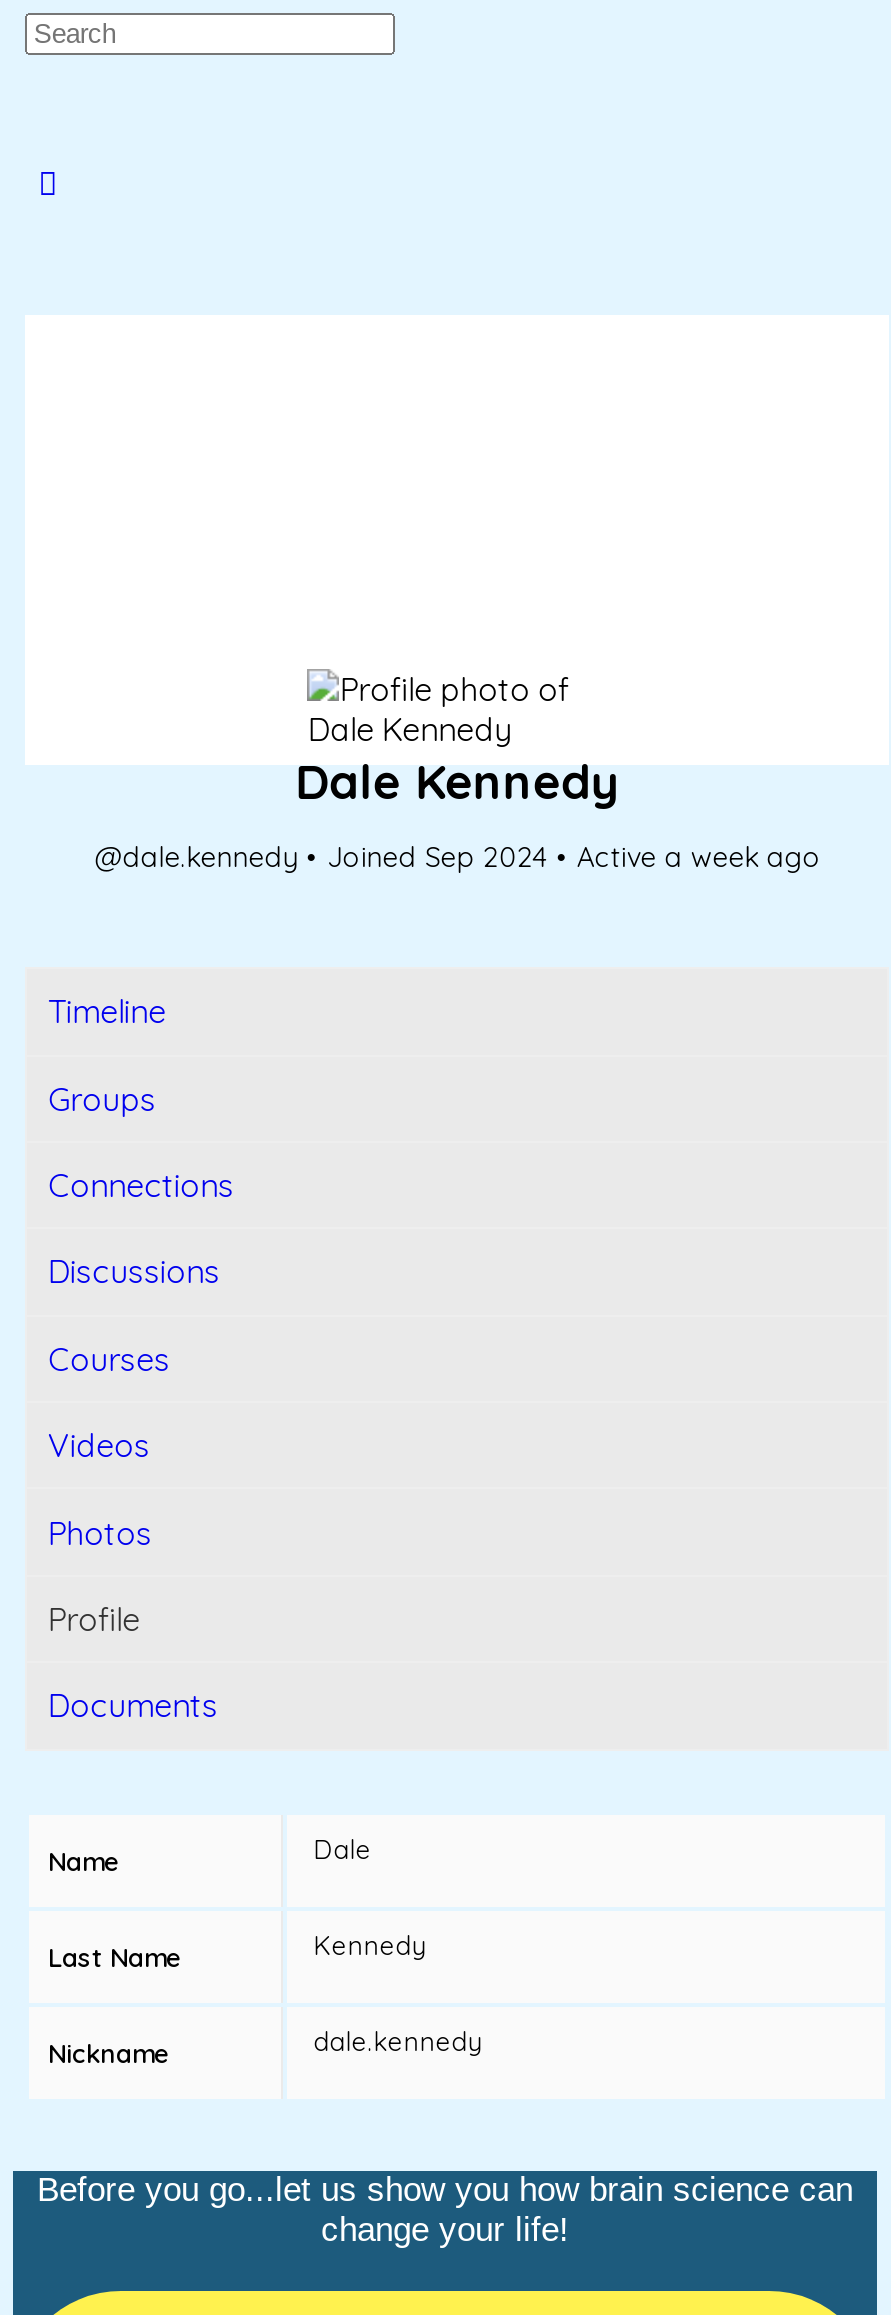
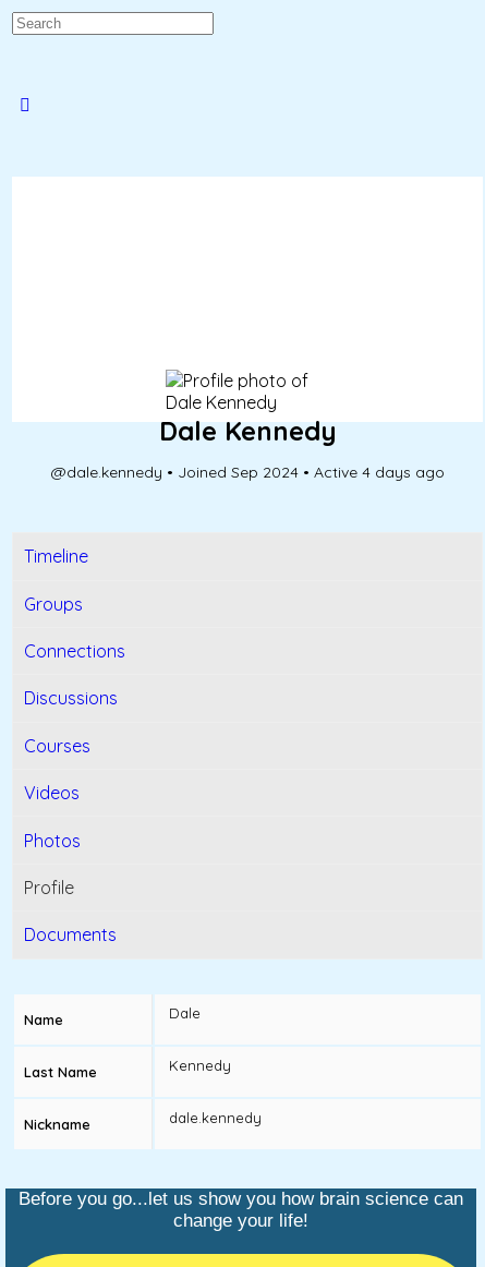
- @dale.kennedy • Joined Sep 2024 • Active a week ago
+ @dale.kennedy • Joined Sep 2024 • Active 4 days ago
